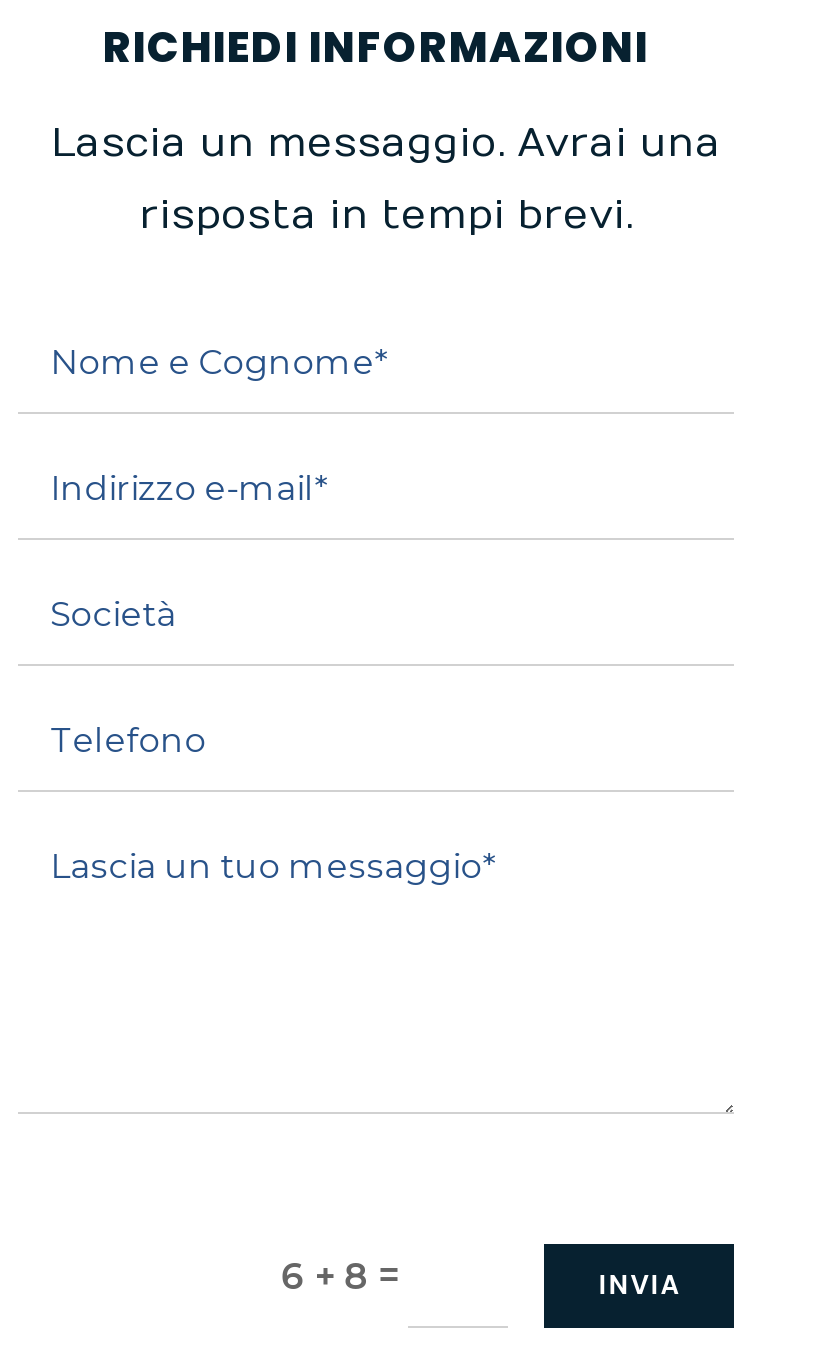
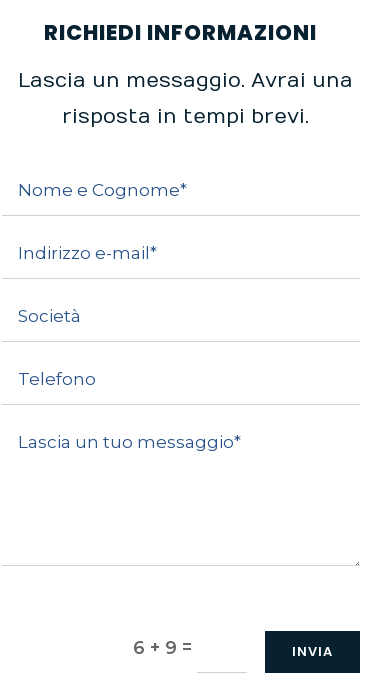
- 6 + 8 =
+ 6 + 9 =
